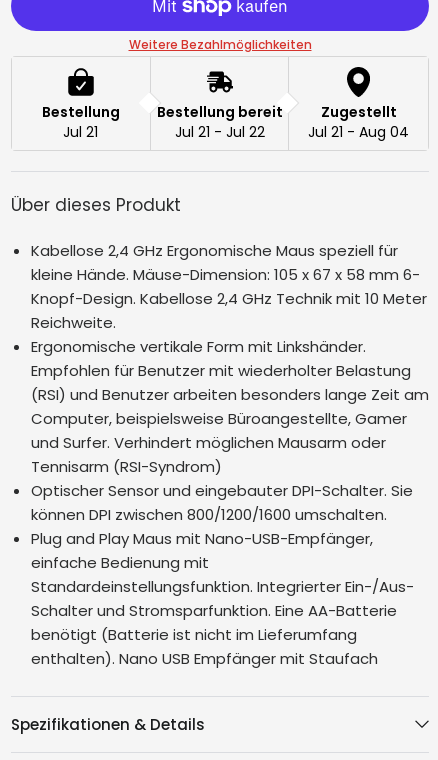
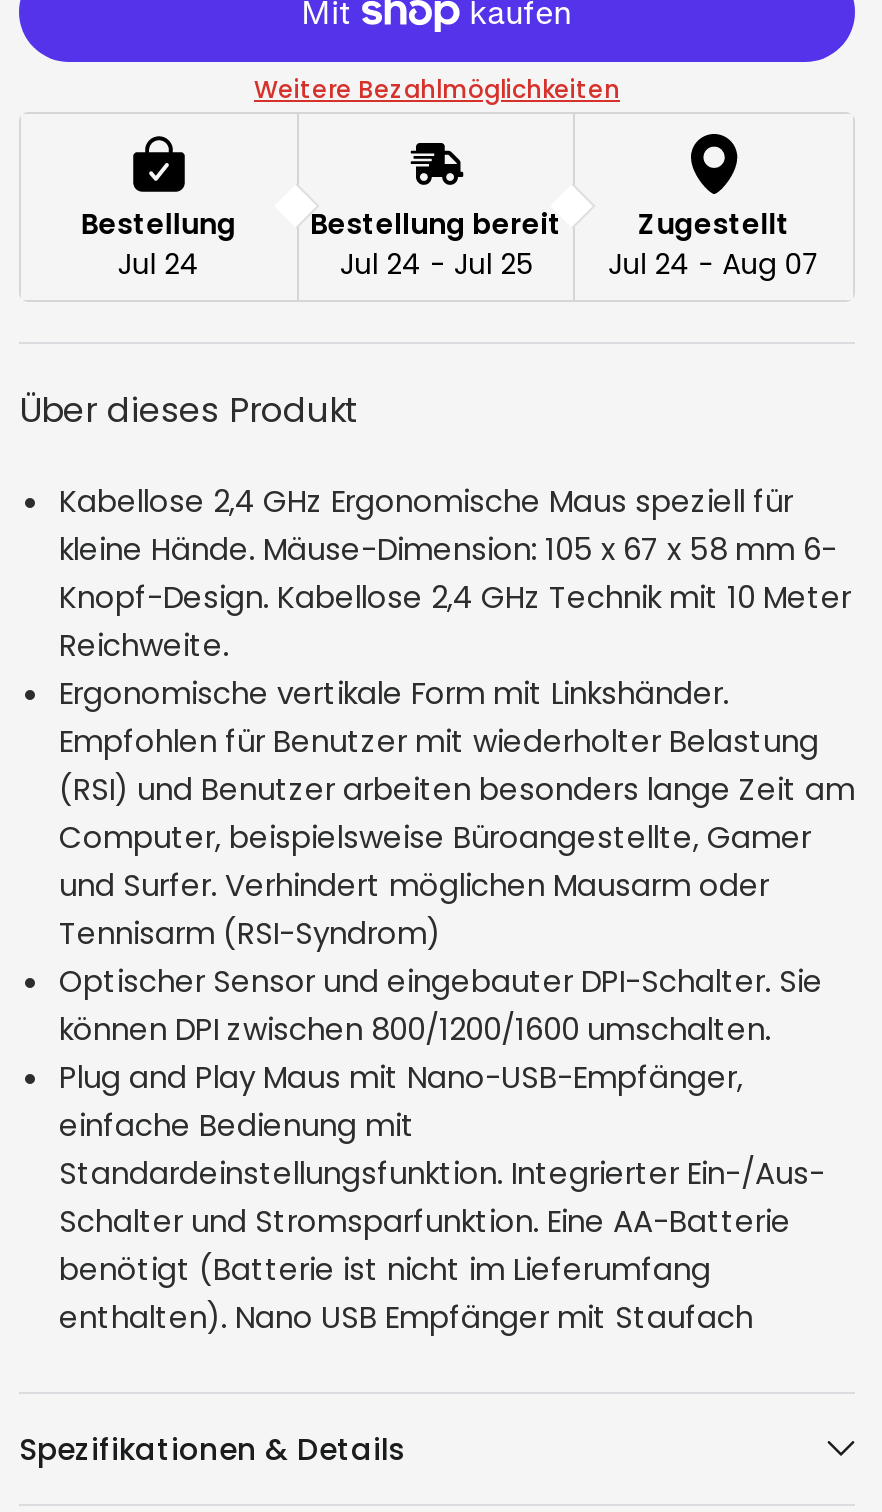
- Jul 21
+ Jul 24

- Jul 21 - Jul 22
+ Jul 24 - Jul 25

- Jul 21 - Aug 04
+ Jul 24 - Aug 07
